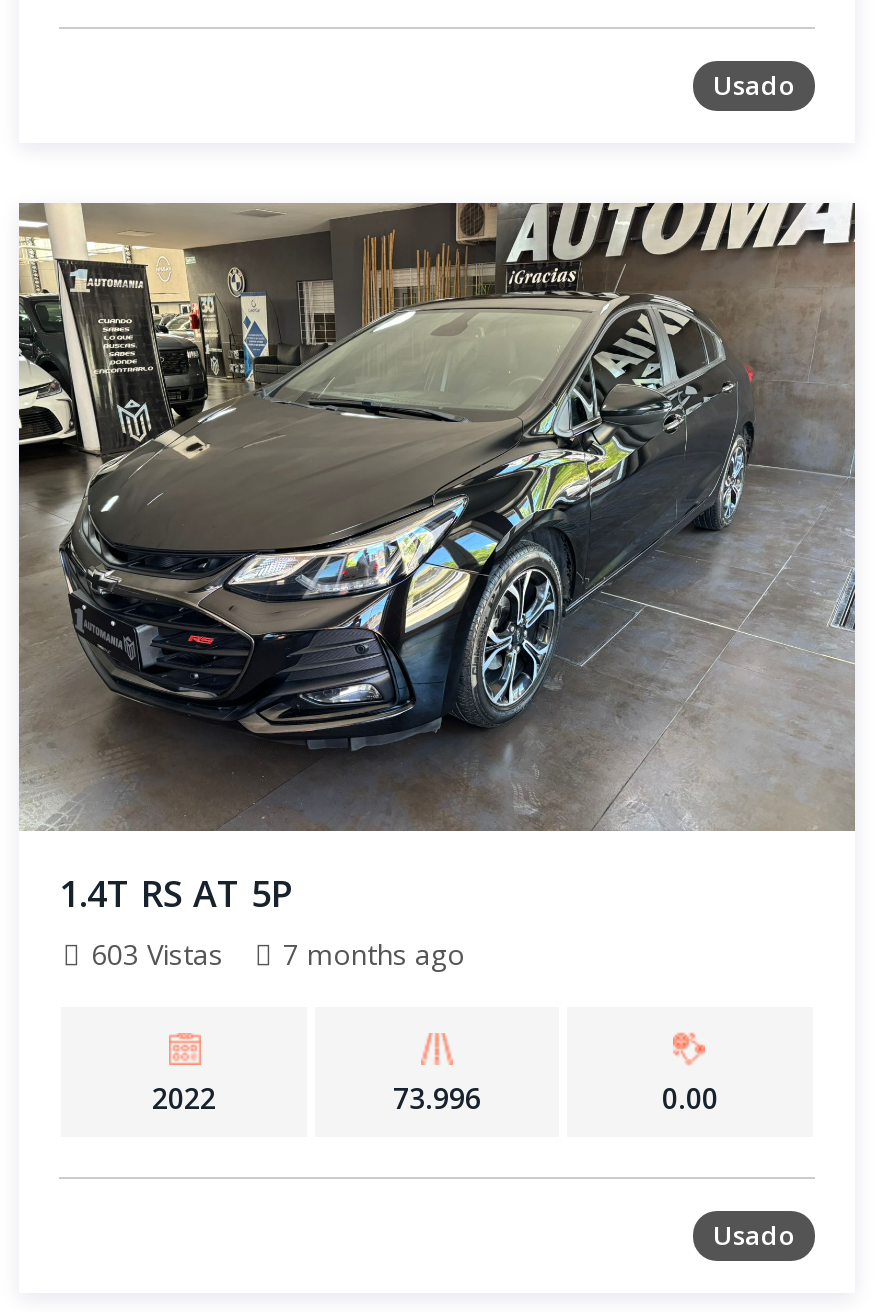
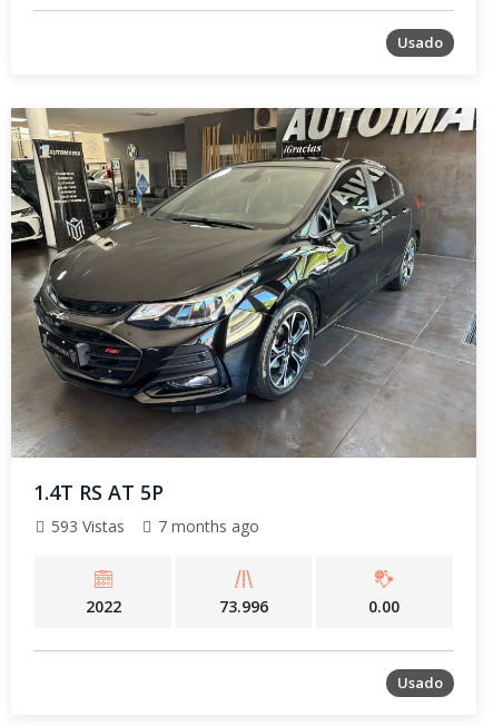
- 603 Vistas 7 months ago
+ 593 Vistas 7 months ago
